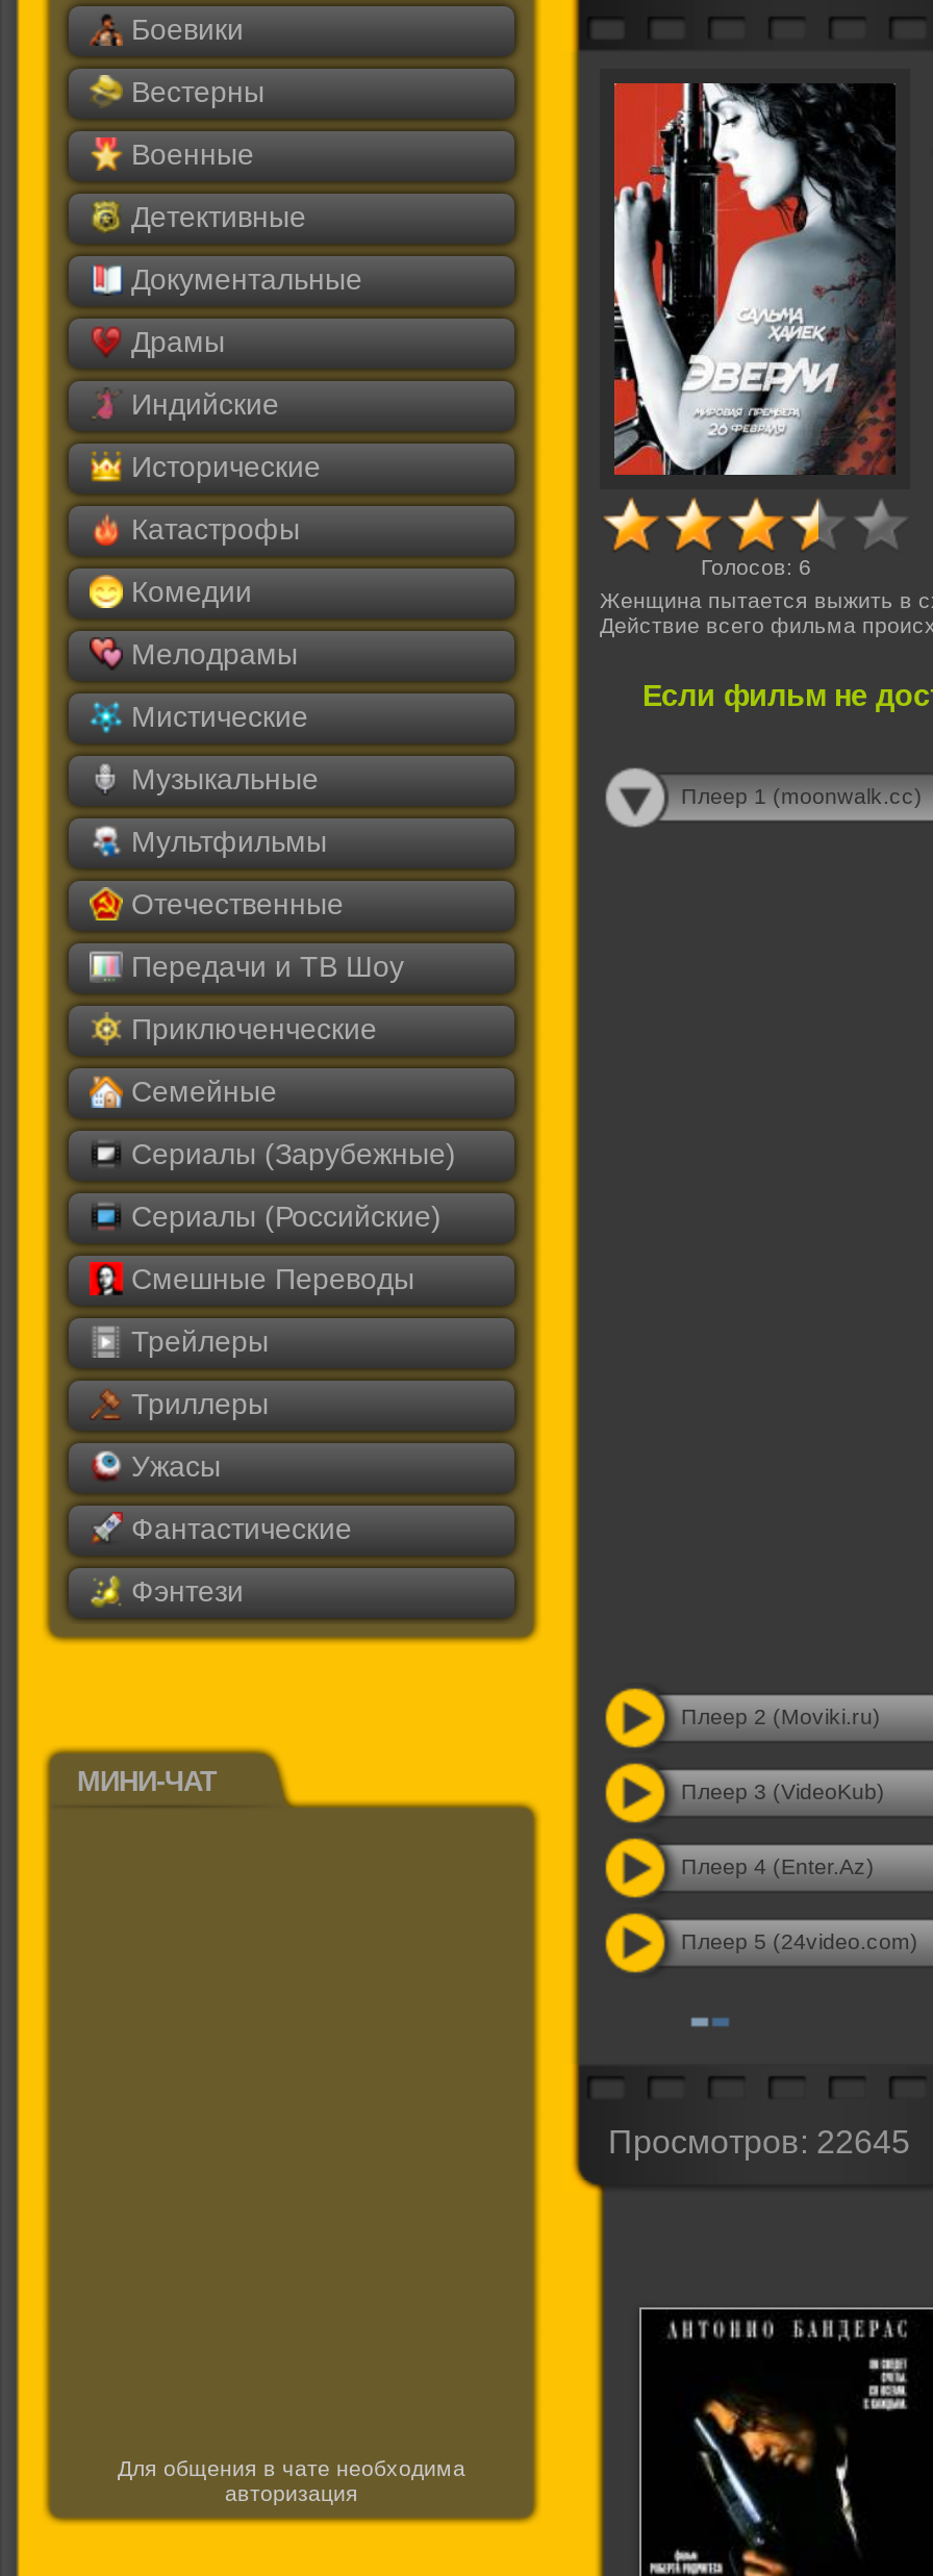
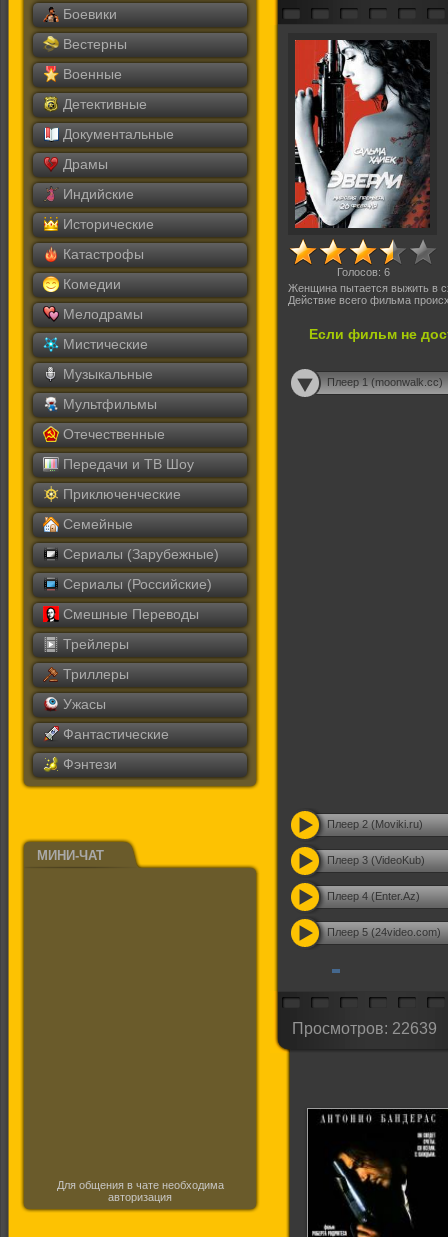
- Просмотров: 22645
+ Просмотров: 22639
